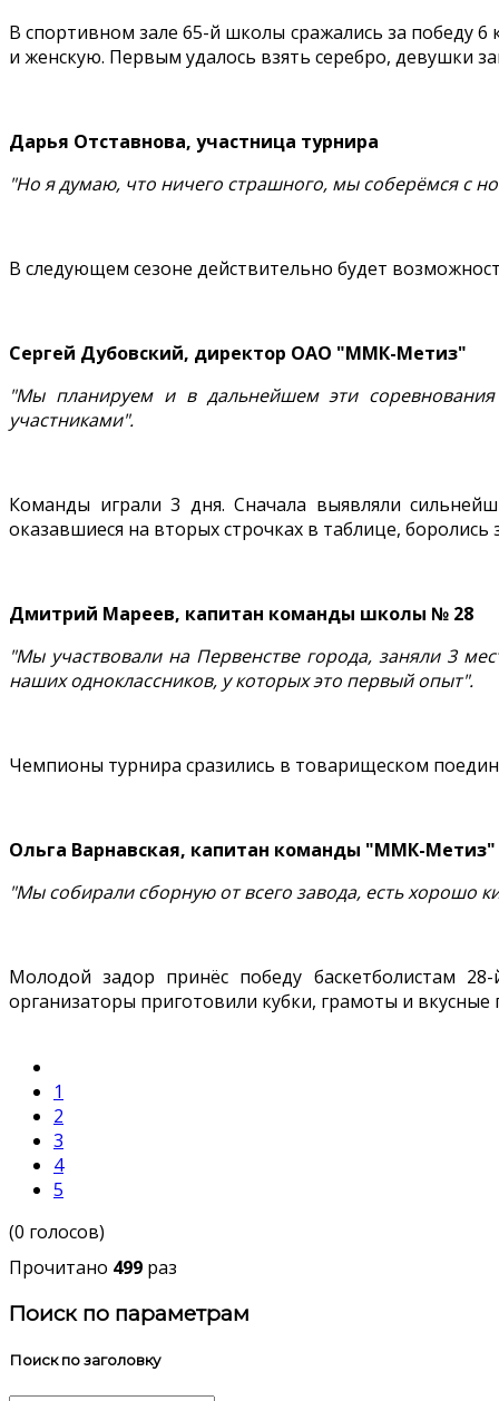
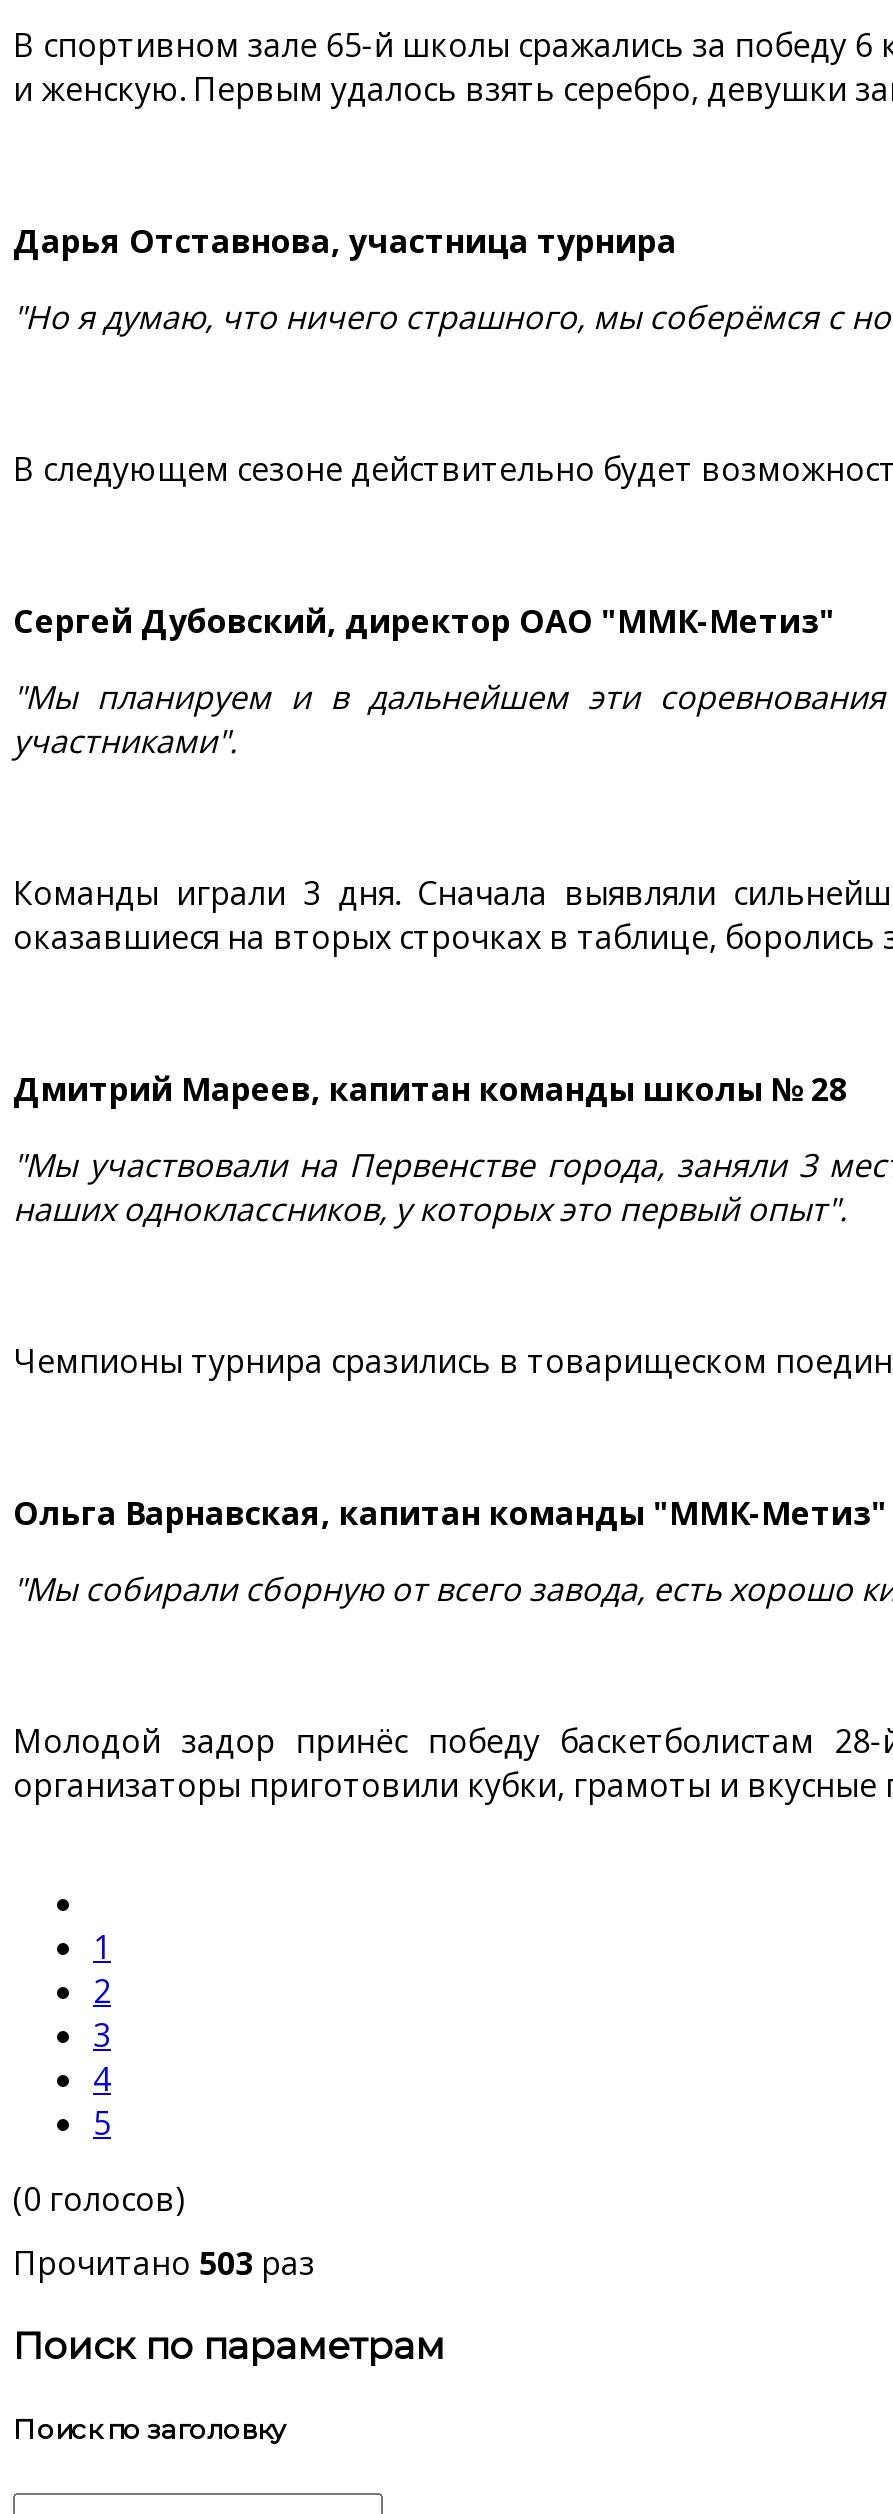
- Прочитано 499 раз
+ Прочитано 503 раз
